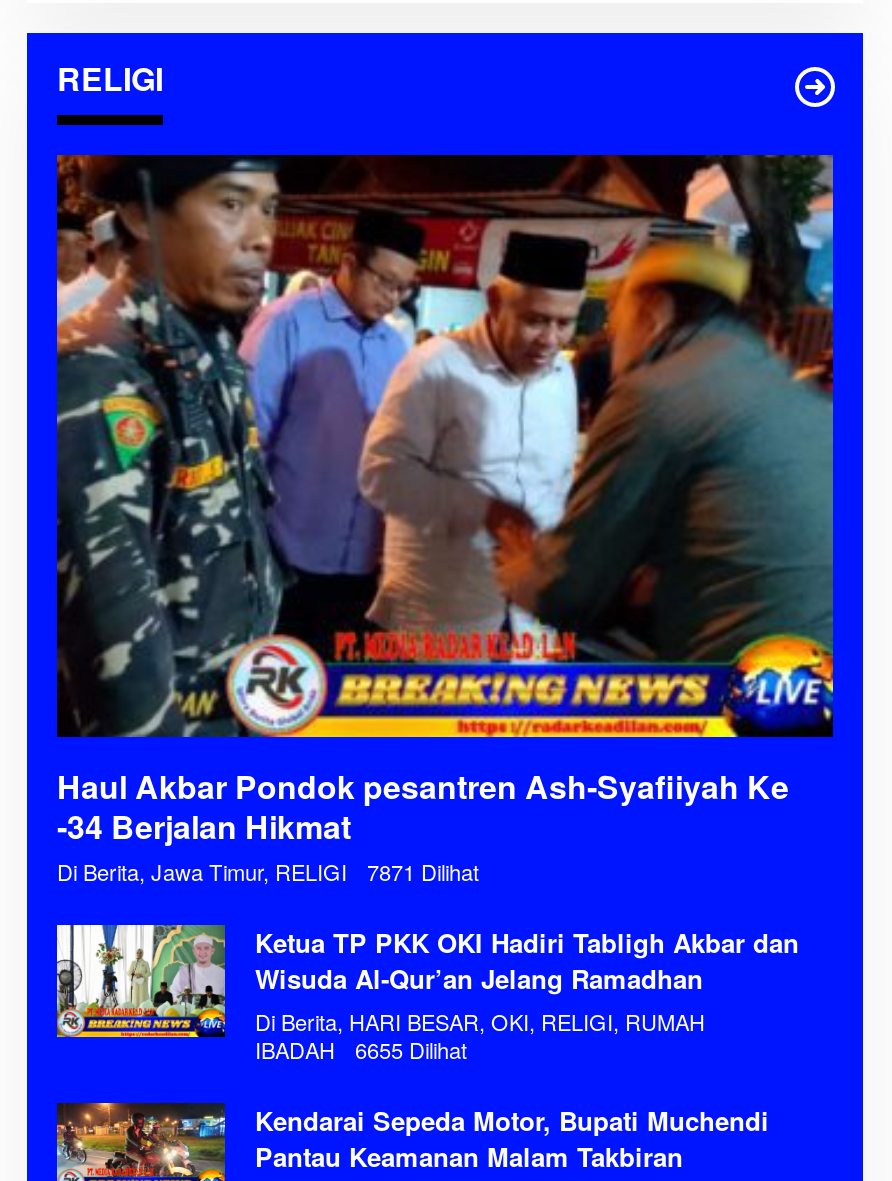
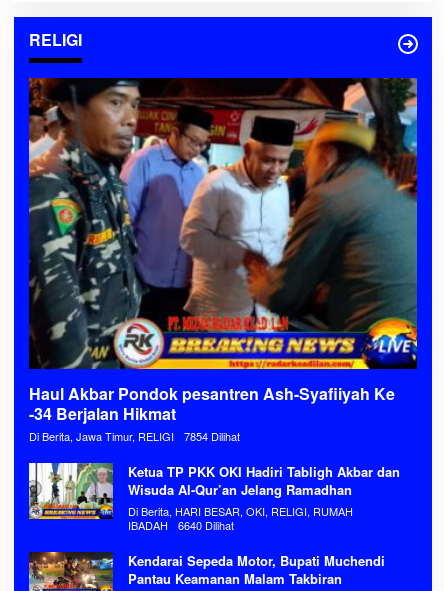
- Di Berita, Jawa Timur, RELIGI 7871 Dilihat
+ Di Berita, Jawa Timur, RELIGI 7854 Dilihat

- IBADAH 6655 Dilihat
+ IBADAH 6640 Dilihat
